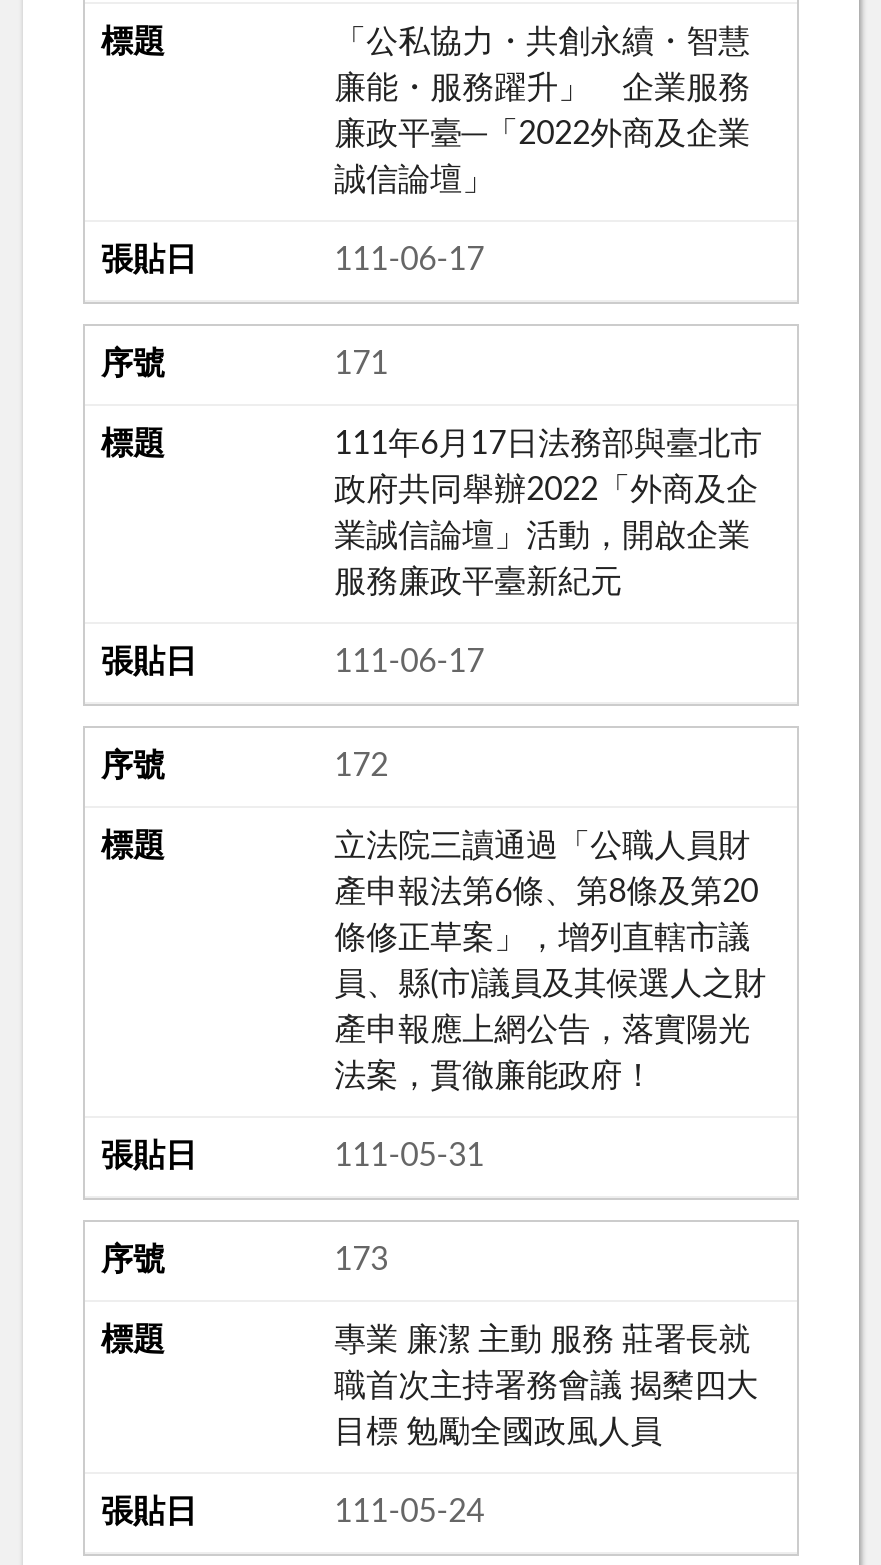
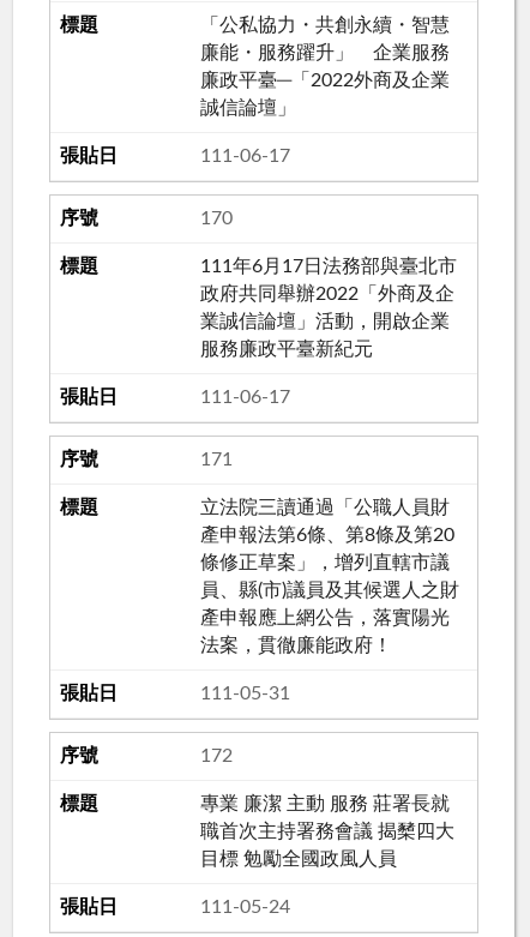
- 171
+ 170

- 172
+ 171

- 173
+ 172
